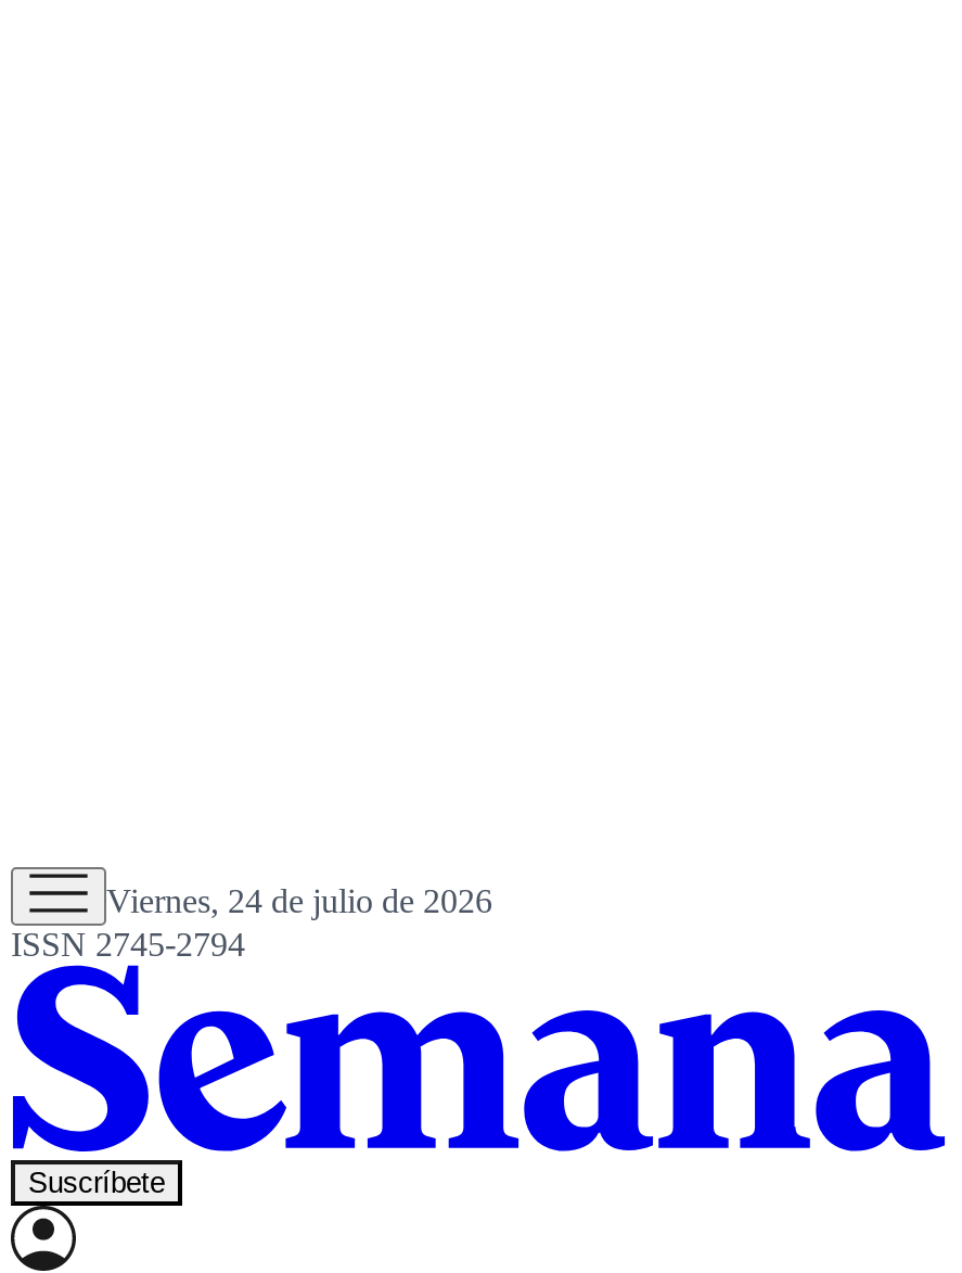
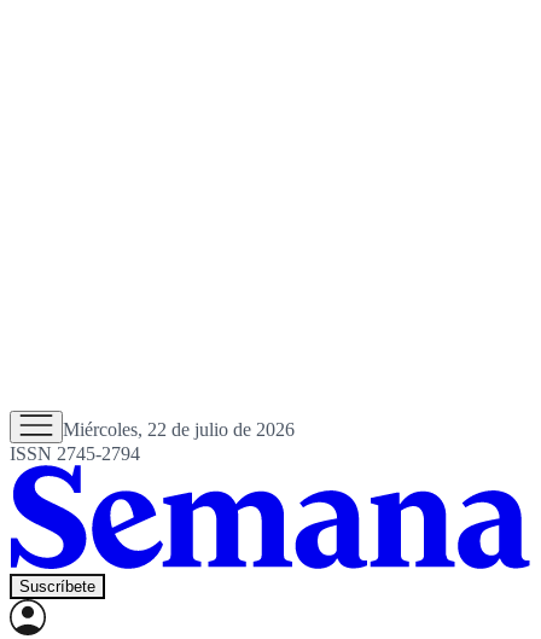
- Viernes, 24 de julio de 2026
+ Miércoles, 22 de julio de 2026
